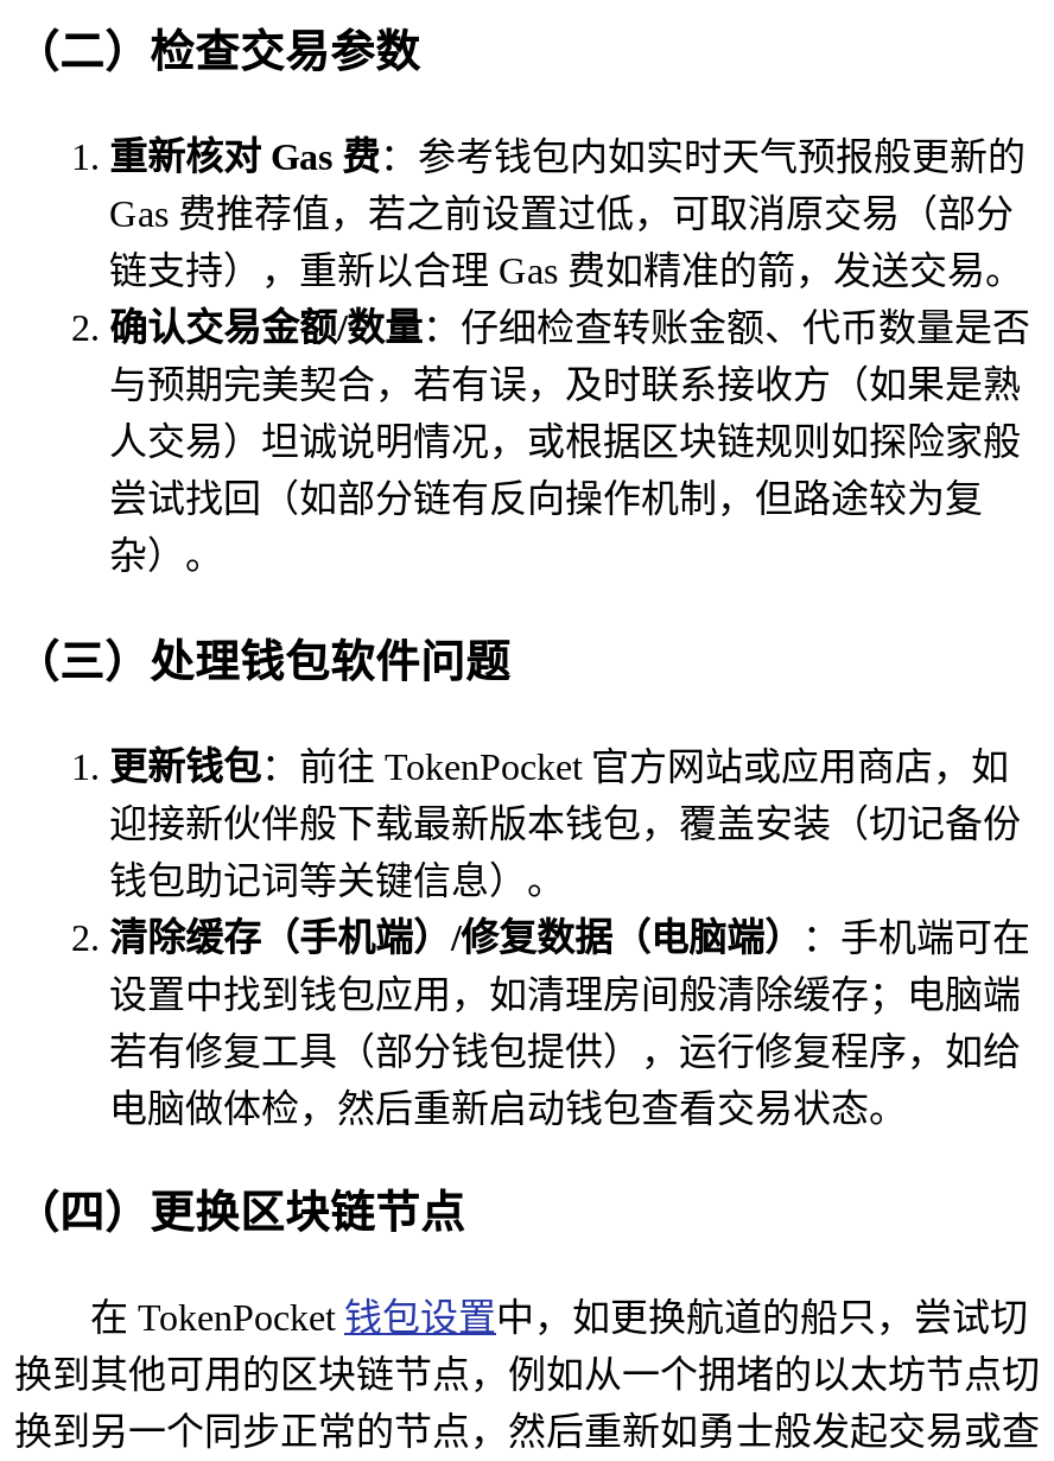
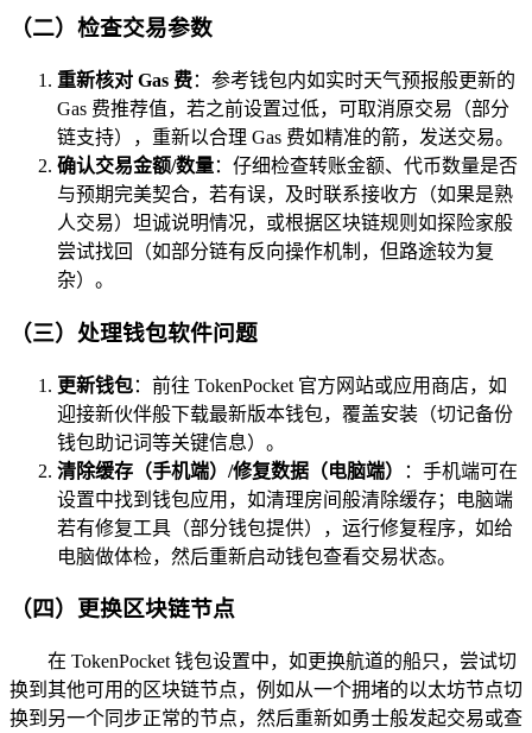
- 在 TokenPocket钱包设置中，如更换航道的船只，尝试切
+ 在 TokenPocket 钱包设置中，如更换航道的船只，尝试切
